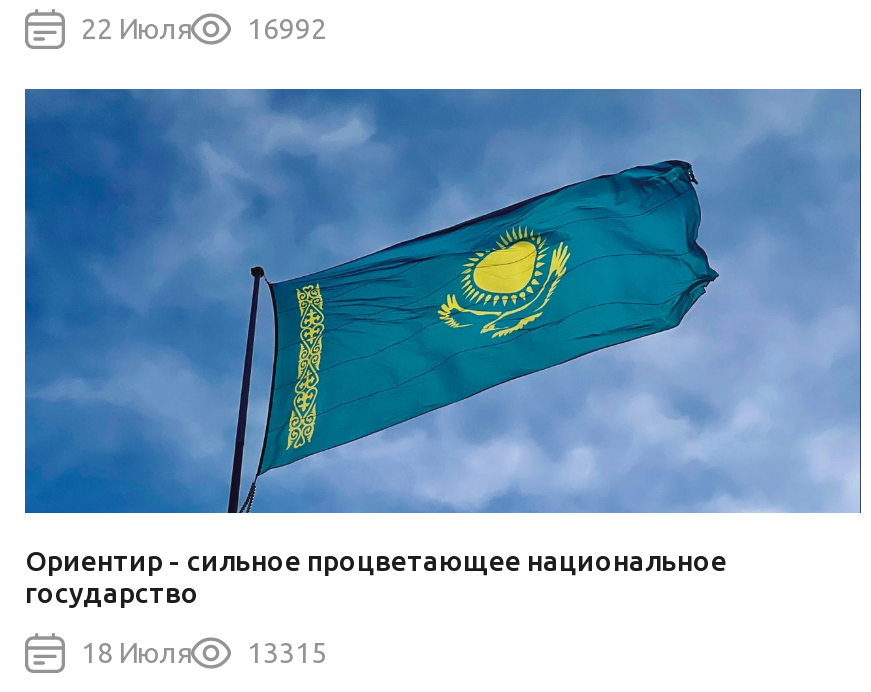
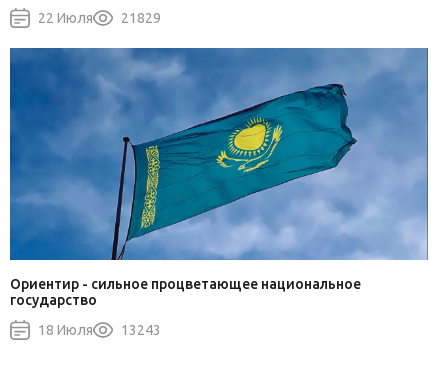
- 22 Июля 16992
+ 22 Июля 21829

- 18 Июля 13315
+ 18 Июля 13243
